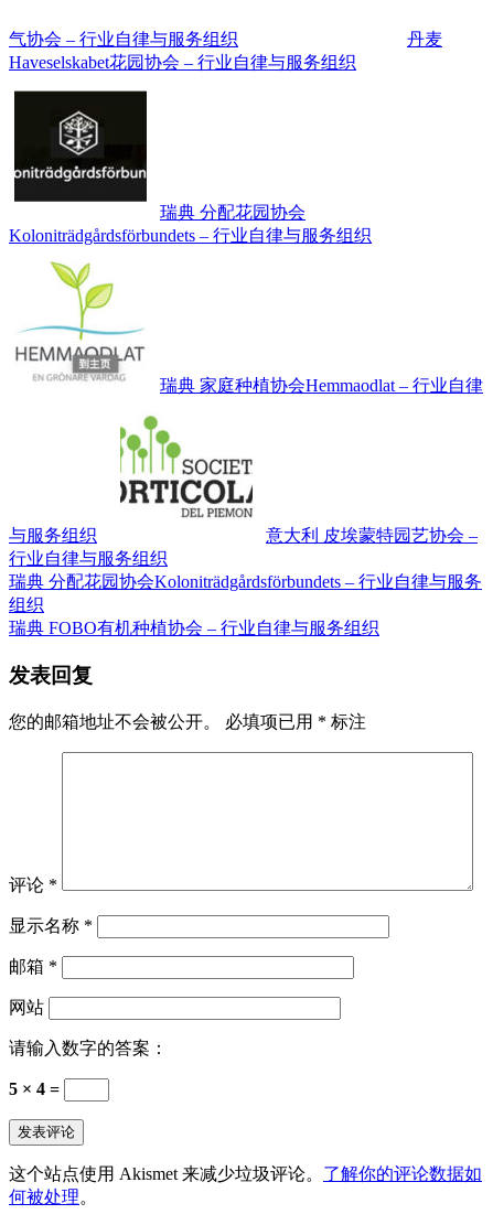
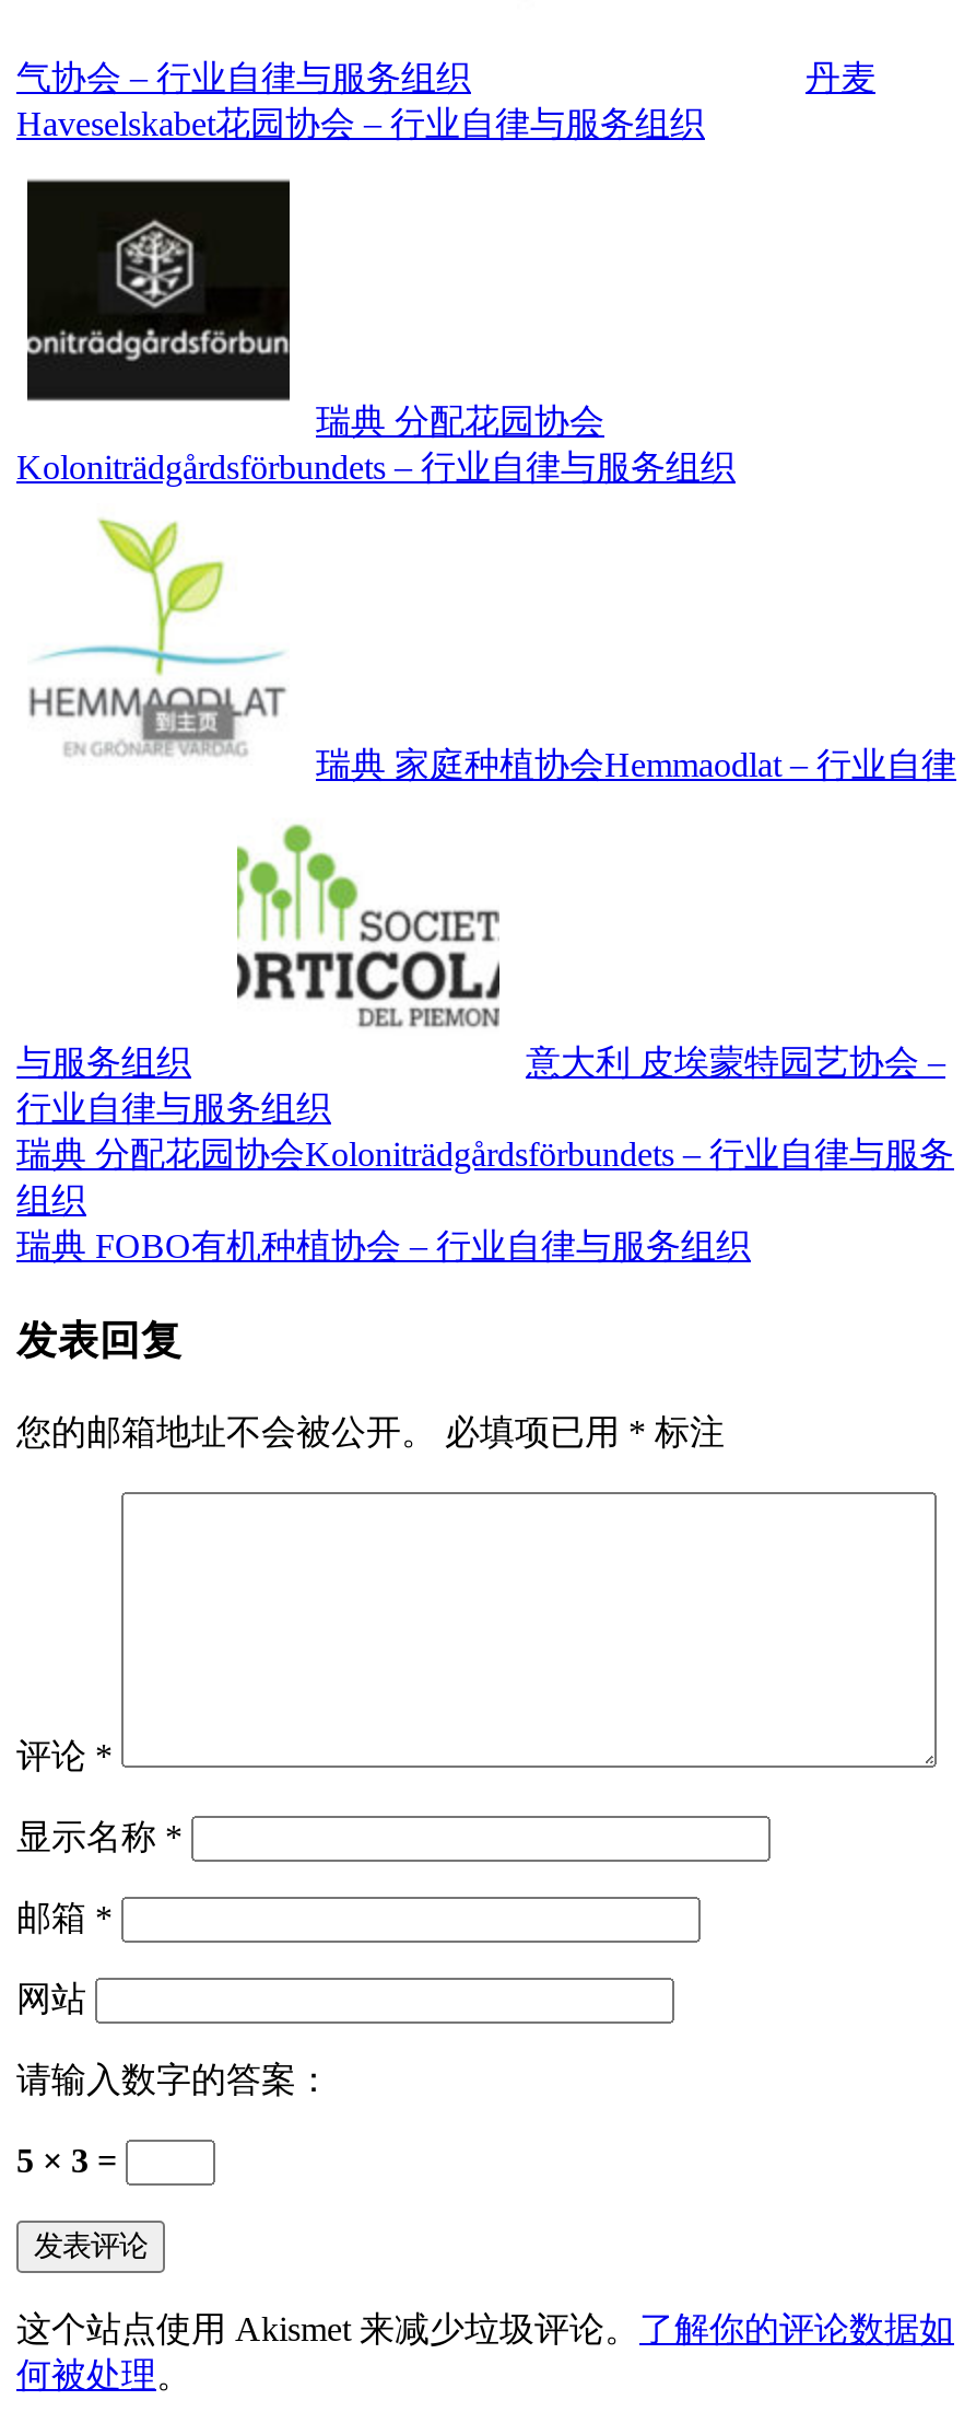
- 5 × 4 =
+ 5 × 3 =
